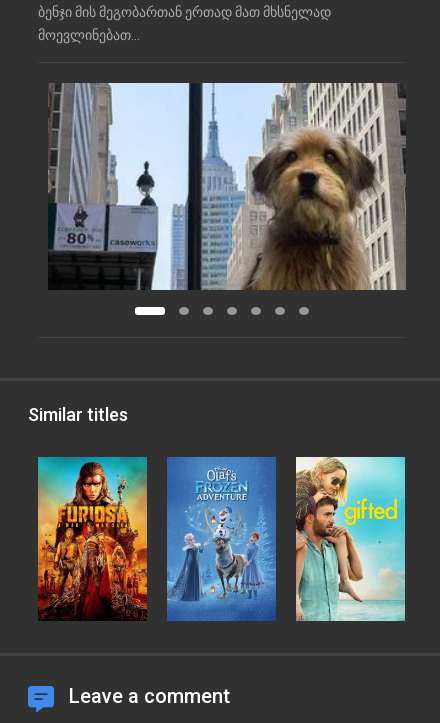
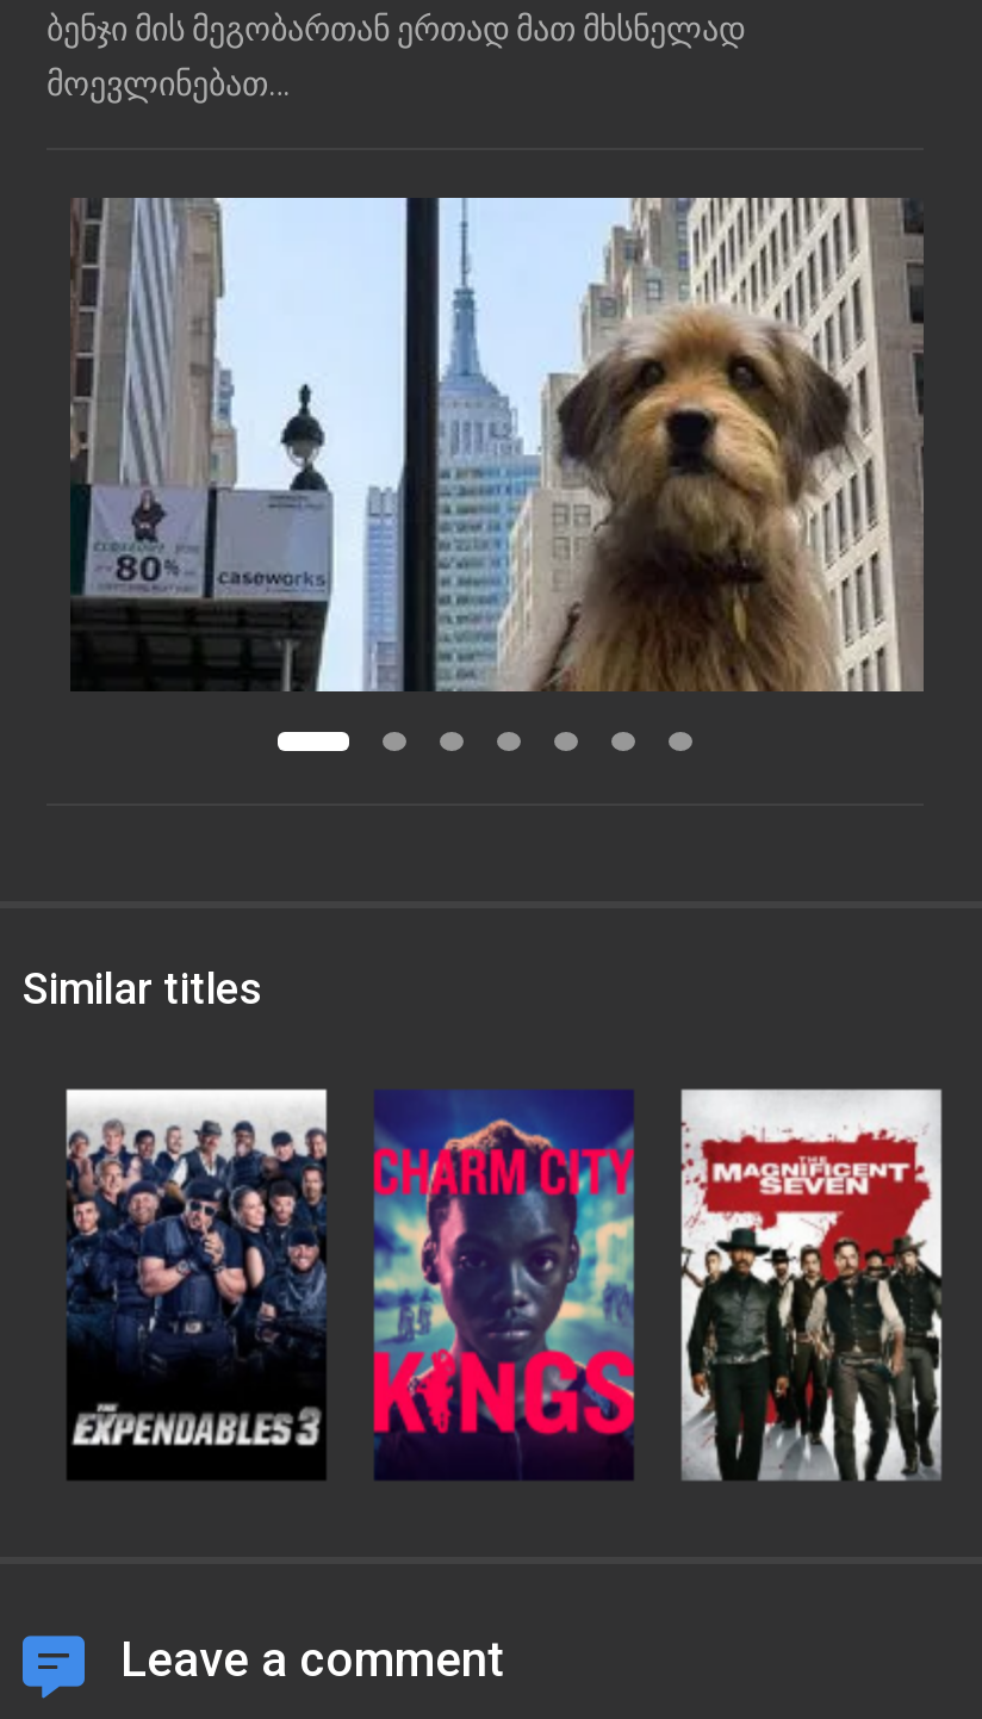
- [image]
+ [image]

- [image]
+ [image]

- [image]
+ [image]
